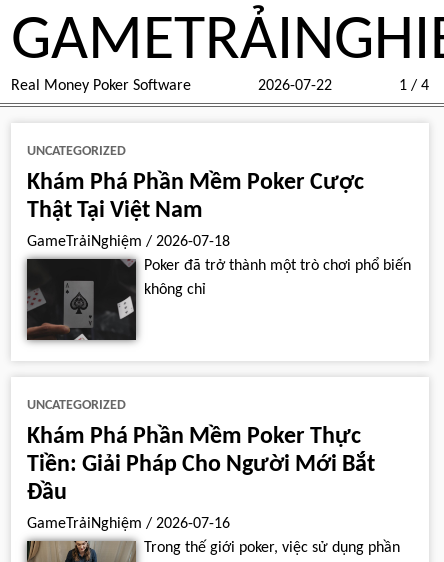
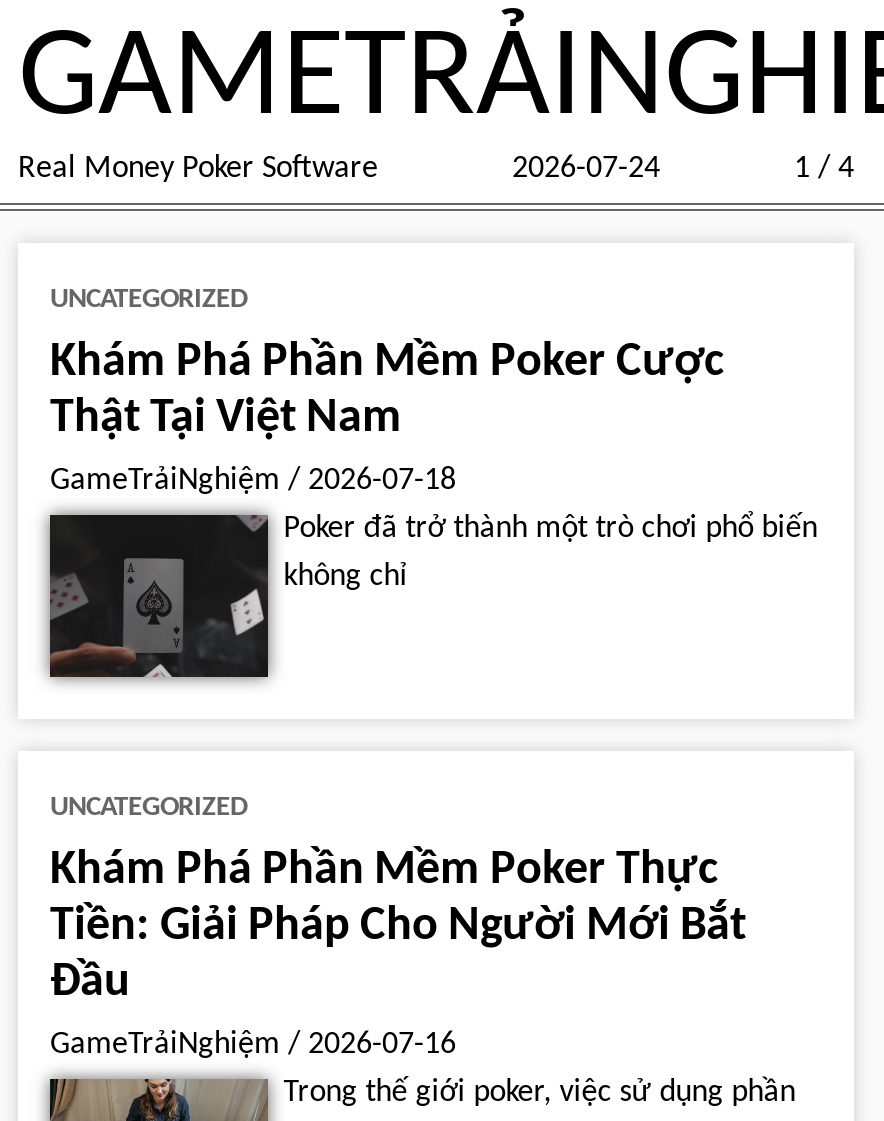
- 2026-07-22
+ 2026-07-24
